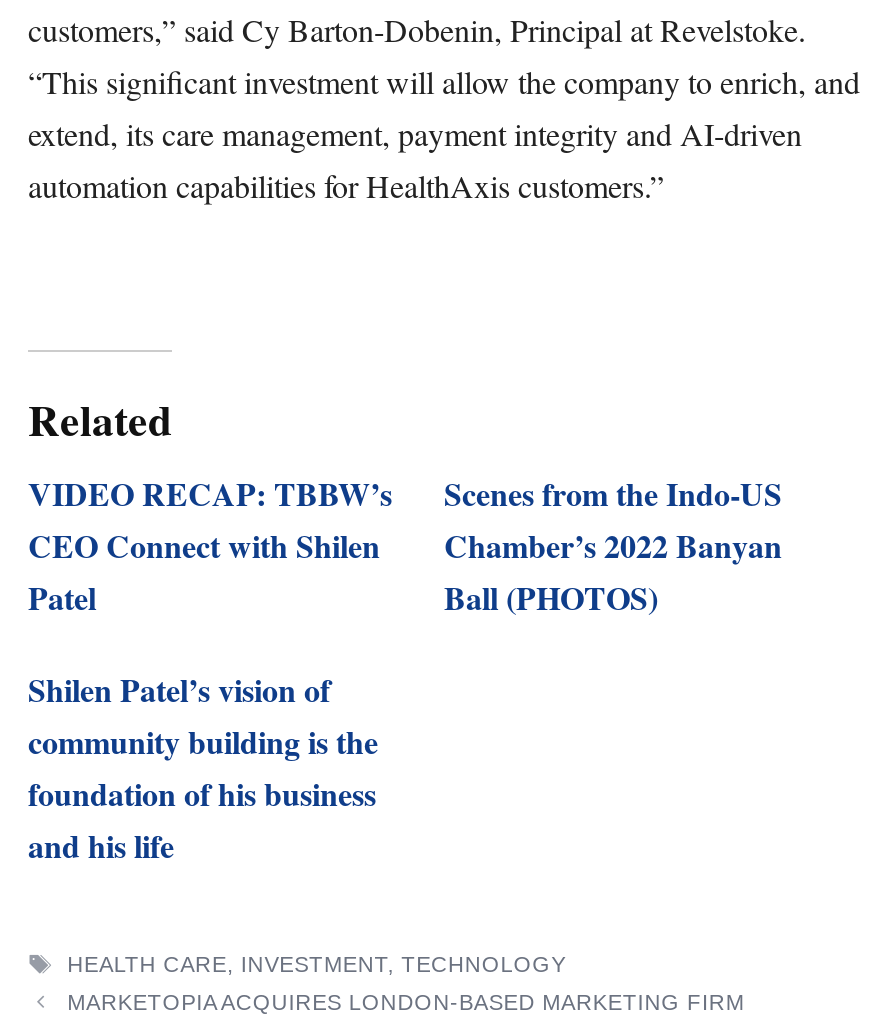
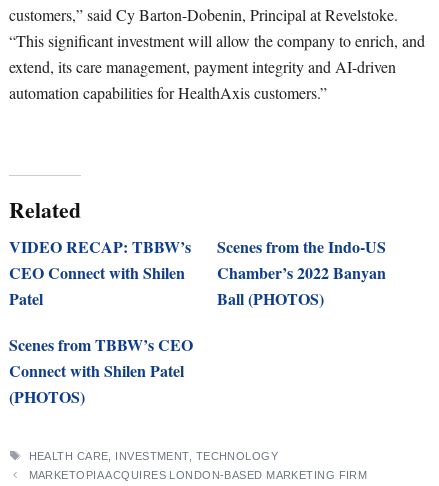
- Shilen Patel’s vision of
- community building is the
- foundation of his business
- and his life
+ Scenes from TBBW’s CEO
+ Connect with Shilen Patel
+ (PHOTOS)
